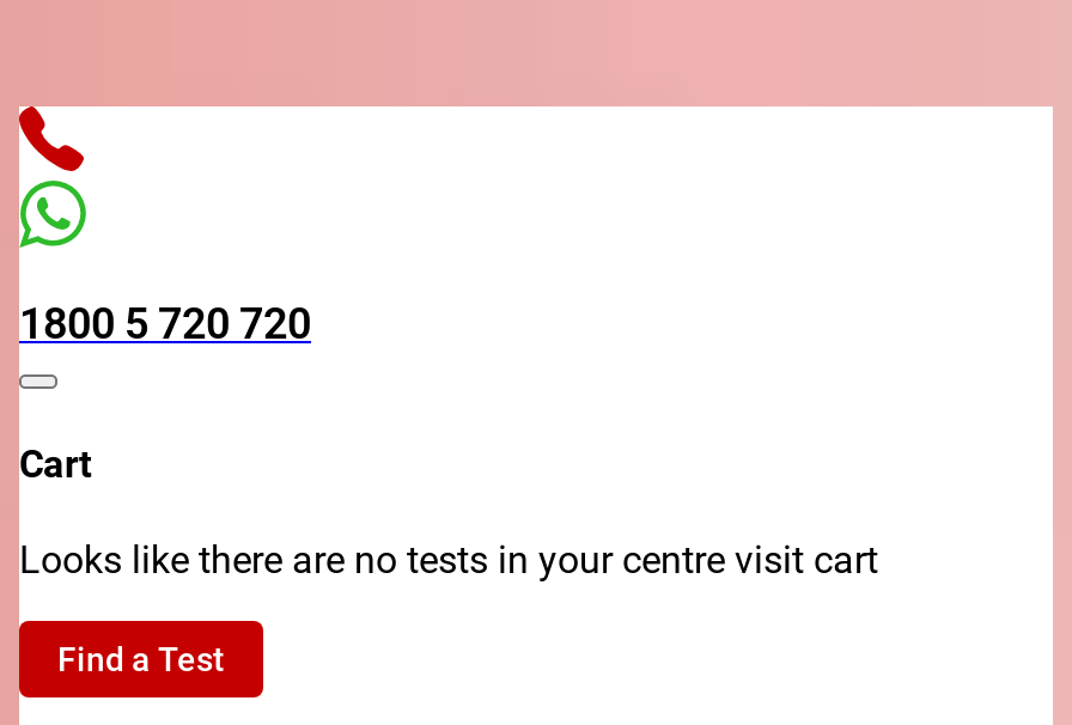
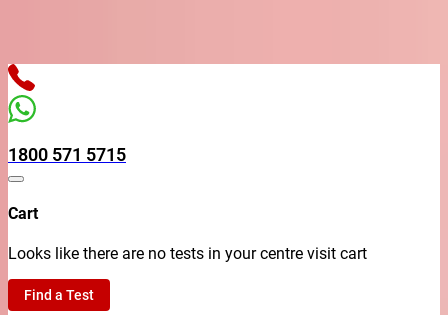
- 1800 5 720 720
+ 1800 571 5715
